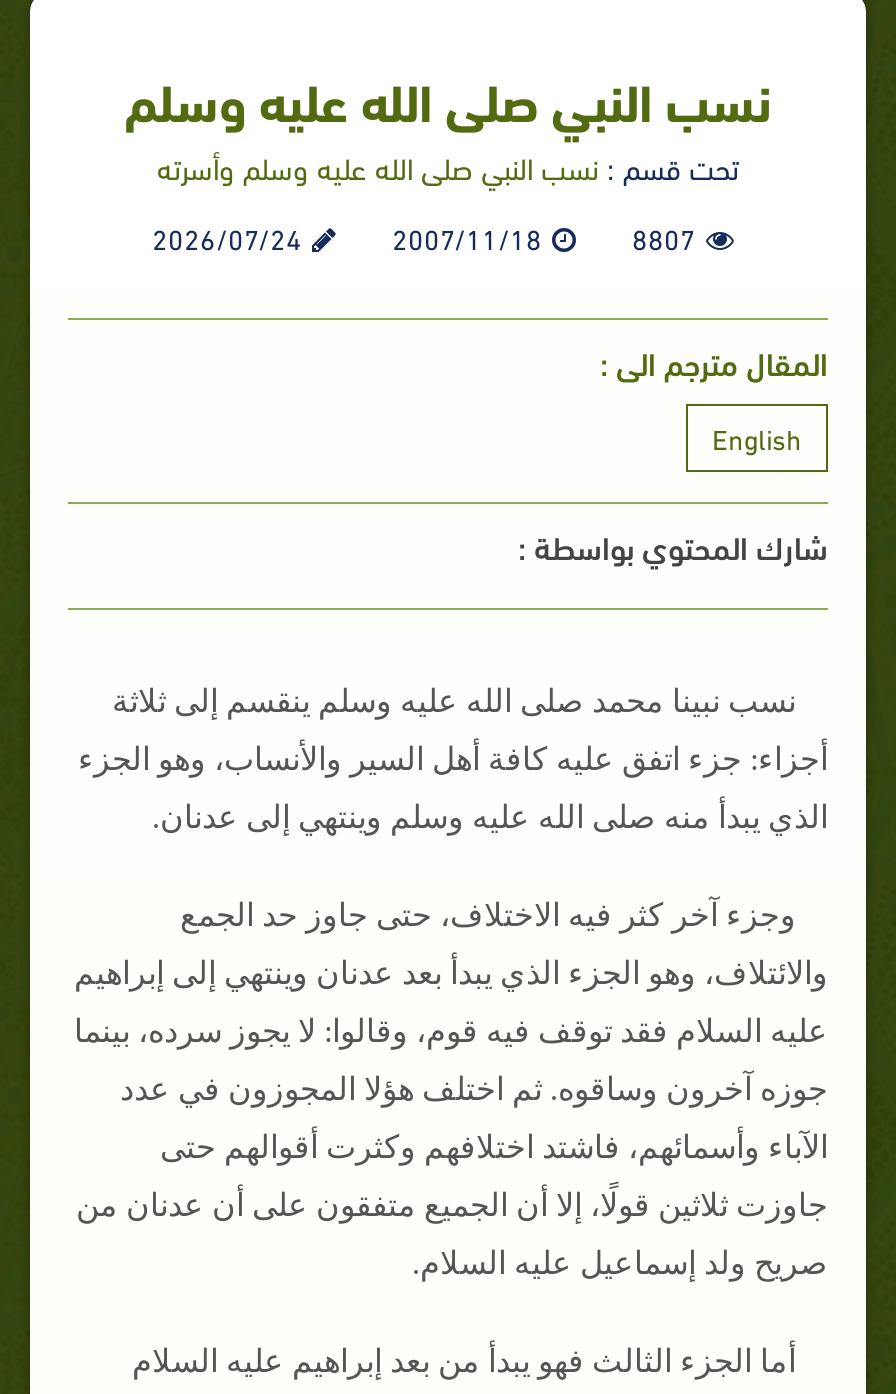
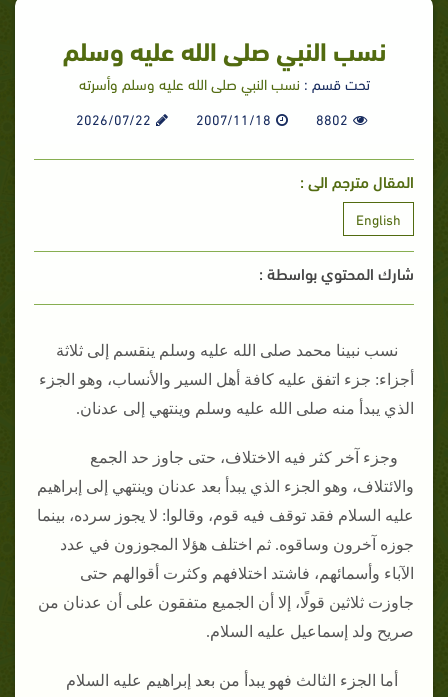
- 2026/07/24
+ 2026/07/22

- 8807
+ 8802
